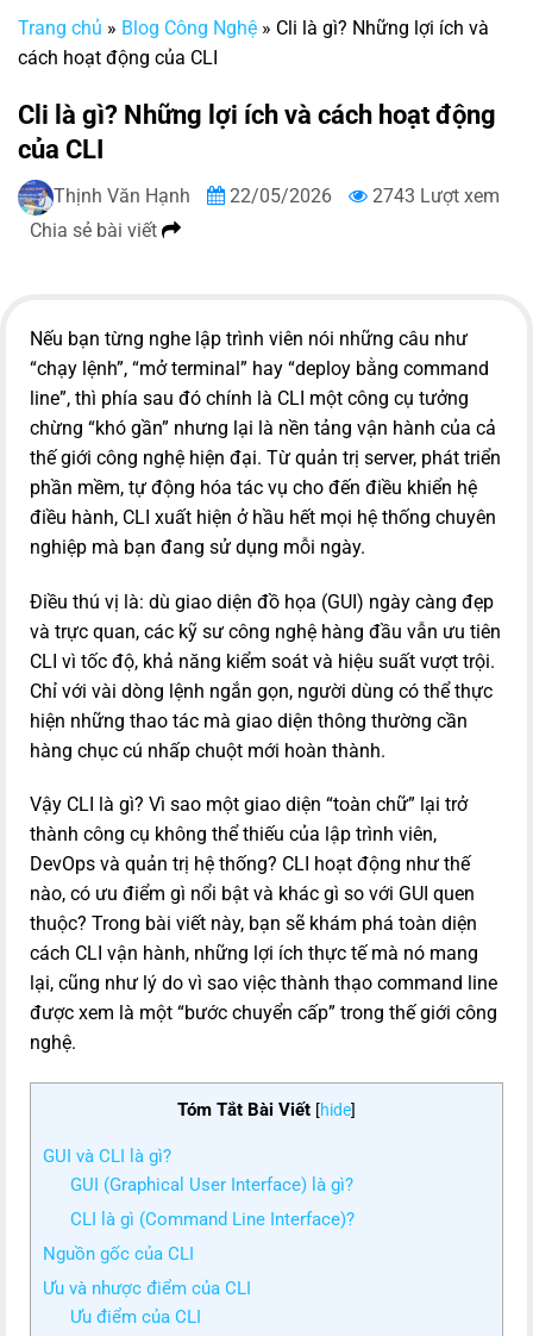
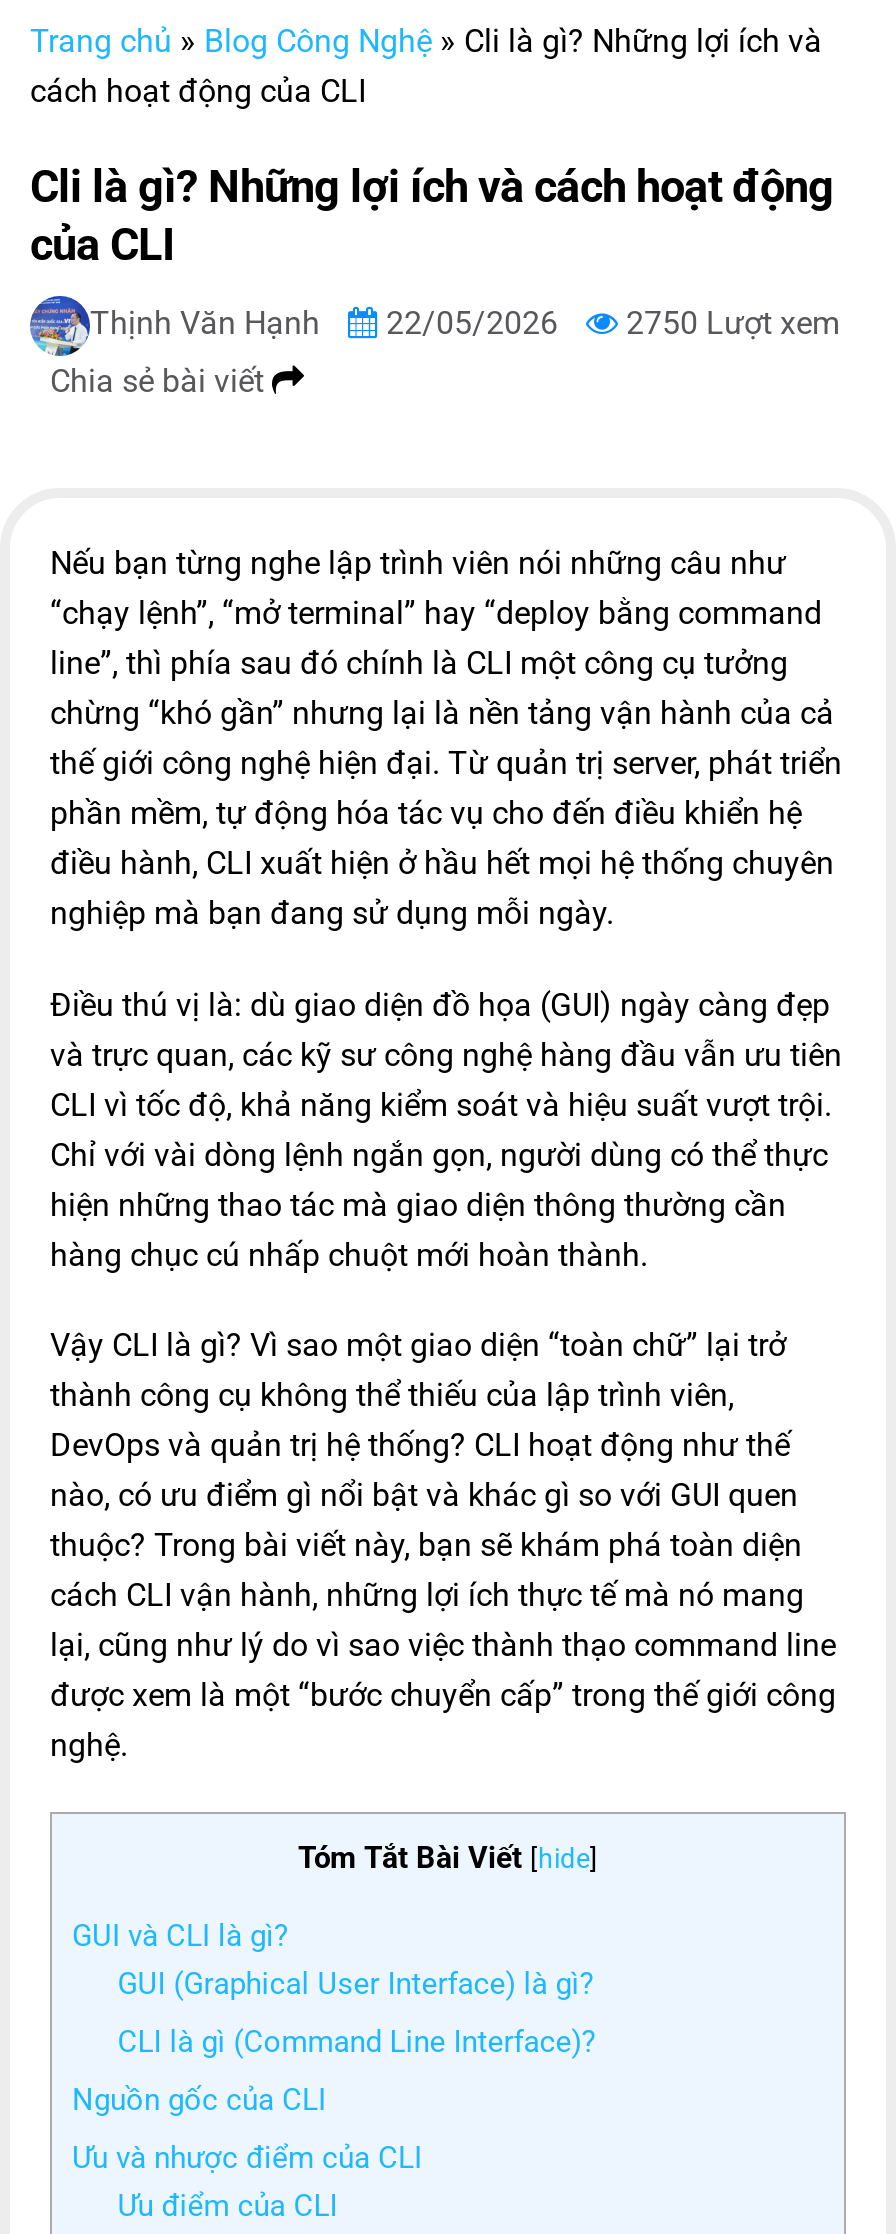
- Thịnh Văn Hạnh 22/05/2026 2743 Lượt xem
+ Thịnh Văn Hạnh 22/05/2026 2750 Lượt xem
